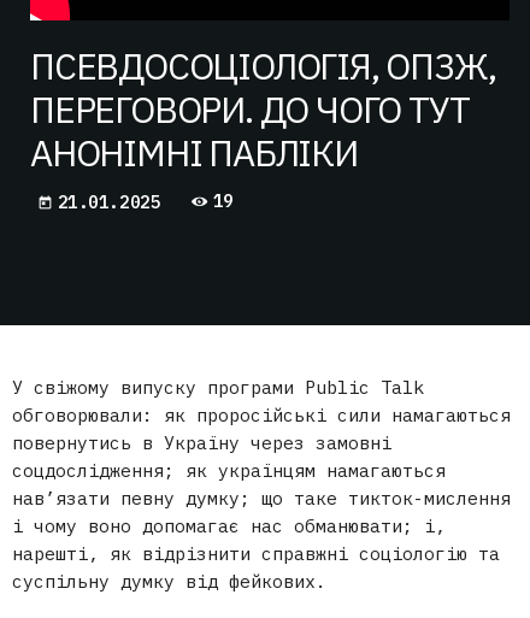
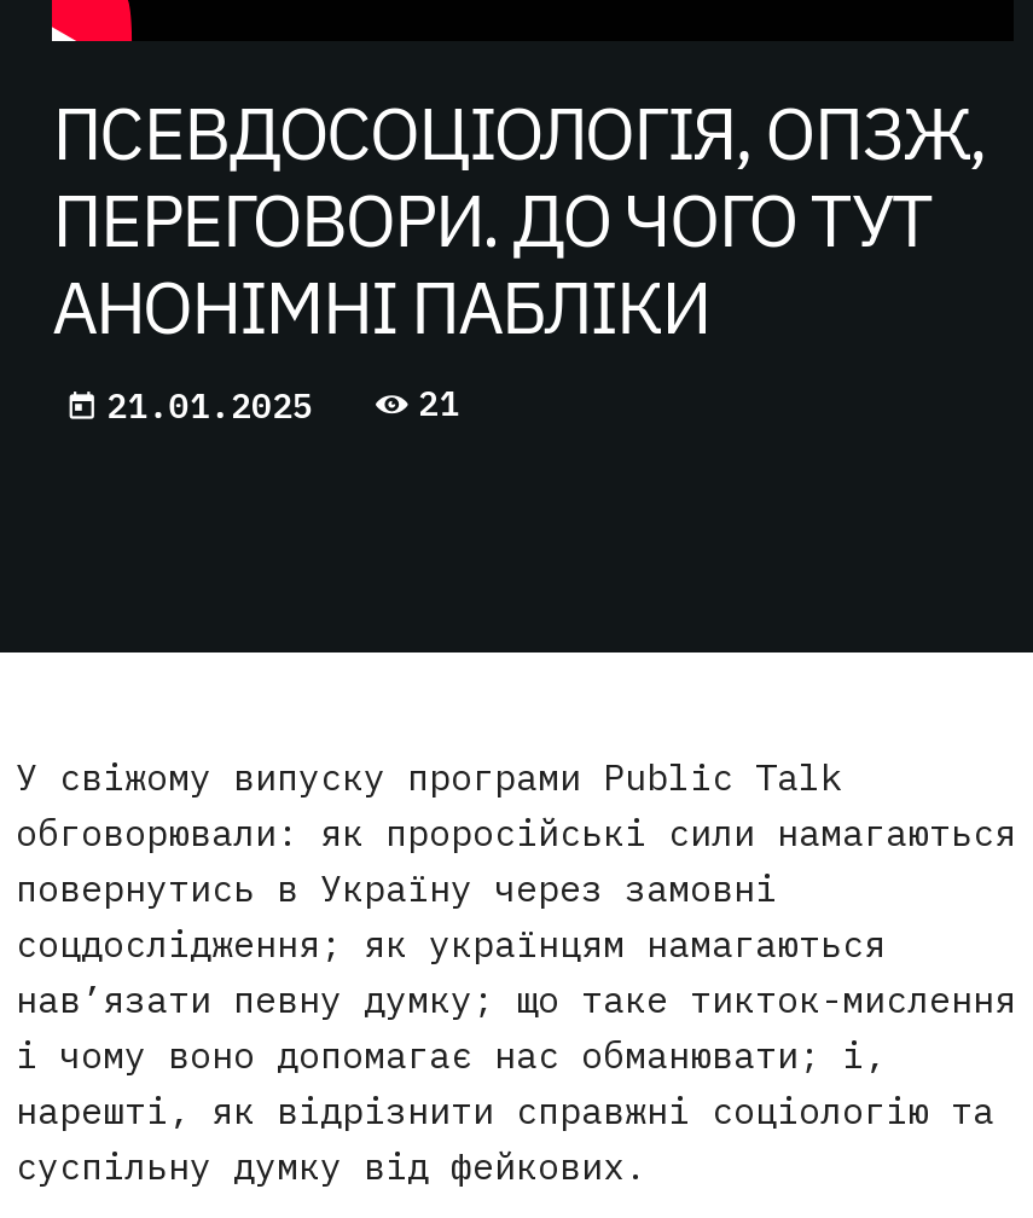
- 19
+ 21
